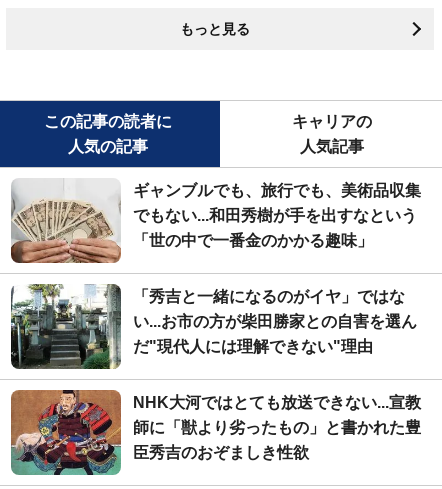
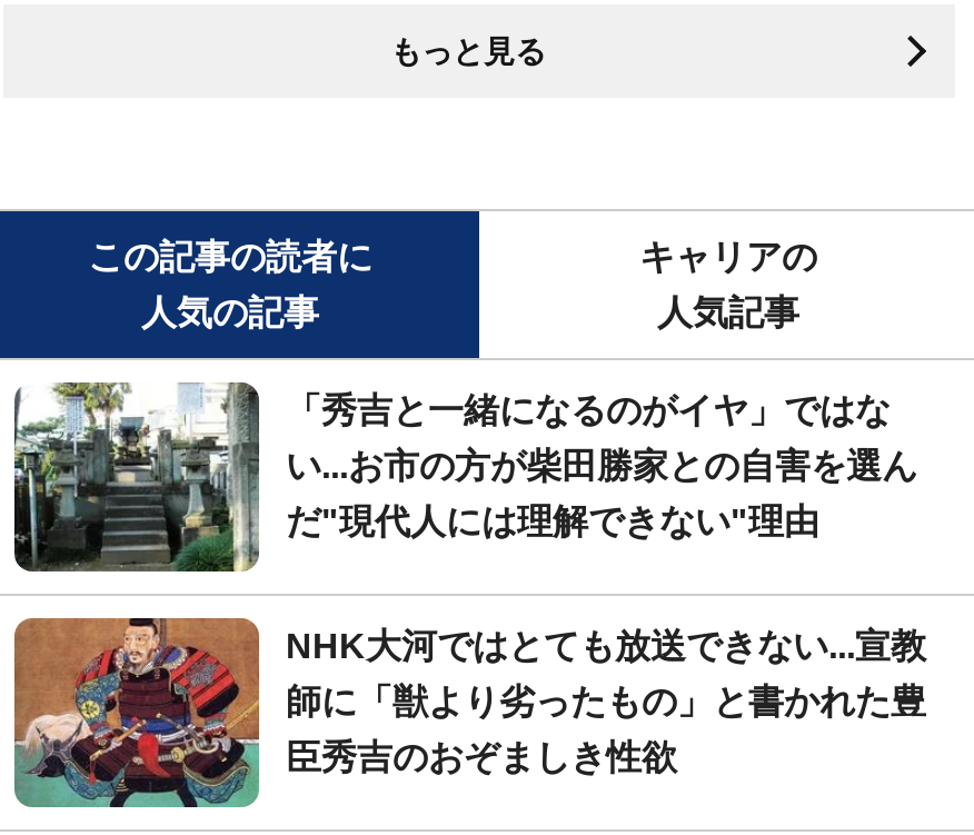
- [image]
- ギャンブルでも、旅行でも、美術品収集
- でもない...和田秀樹が手を出すなという
- 「世の中で一番金のかかる趣味」
